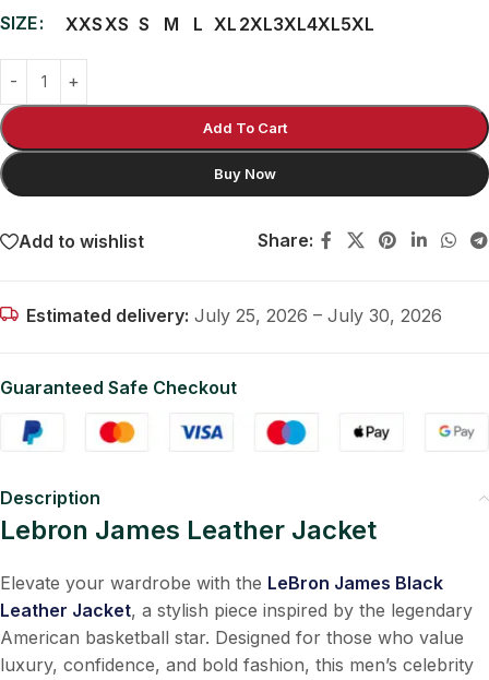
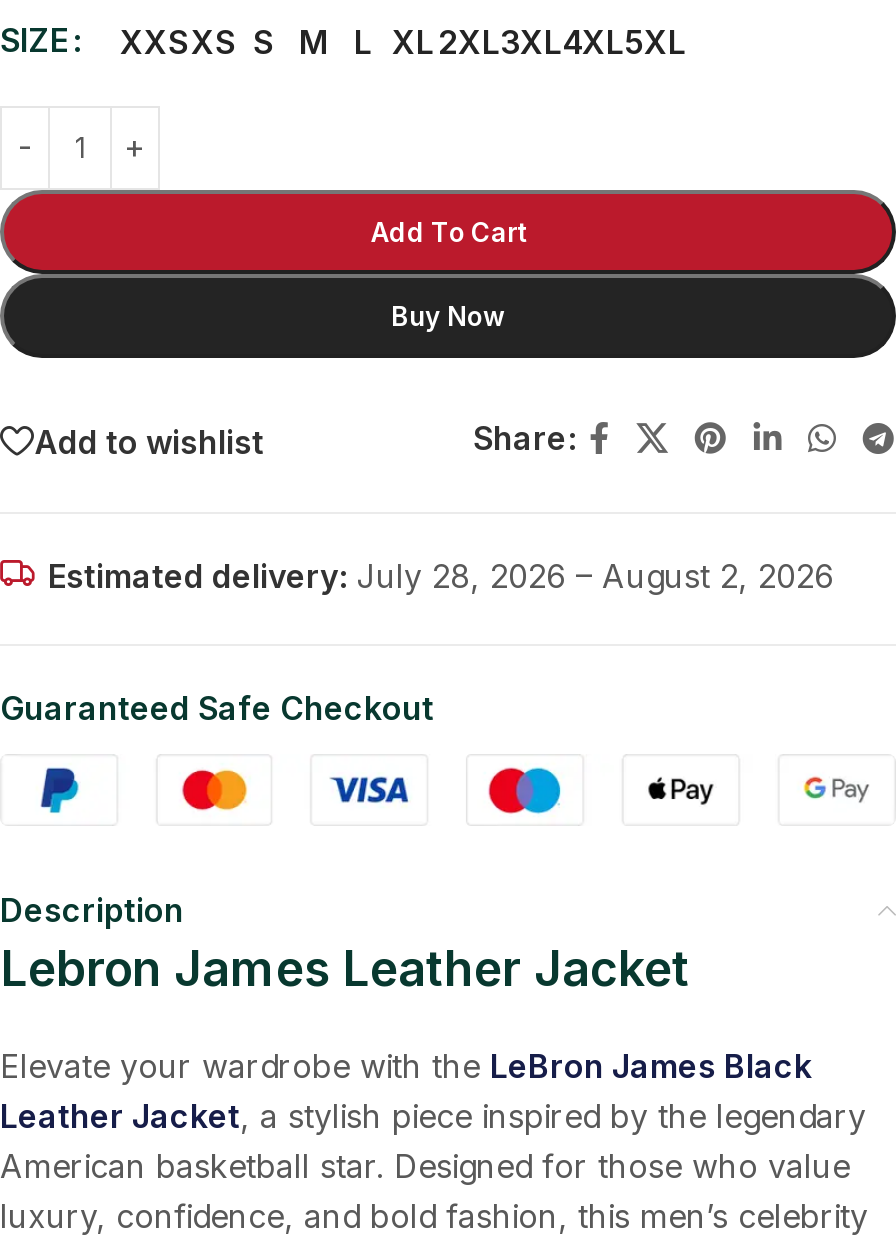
- Estimated delivery: July 25, 2026 – July 30, 2026
+ Estimated delivery: July 28, 2026 – August 2, 2026
